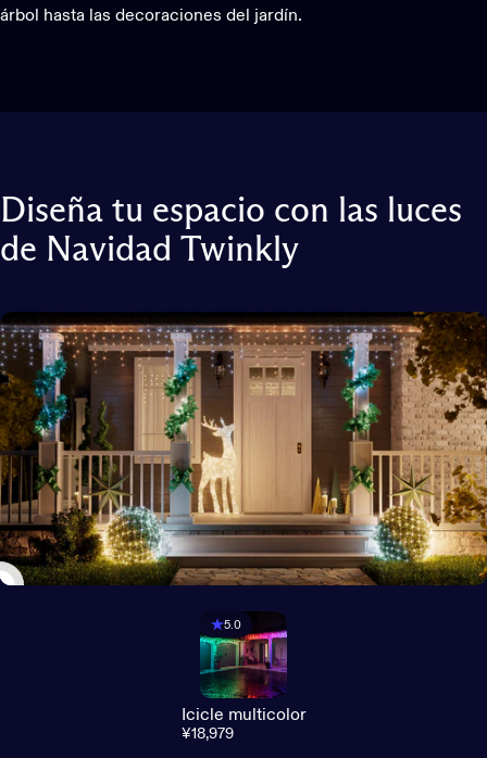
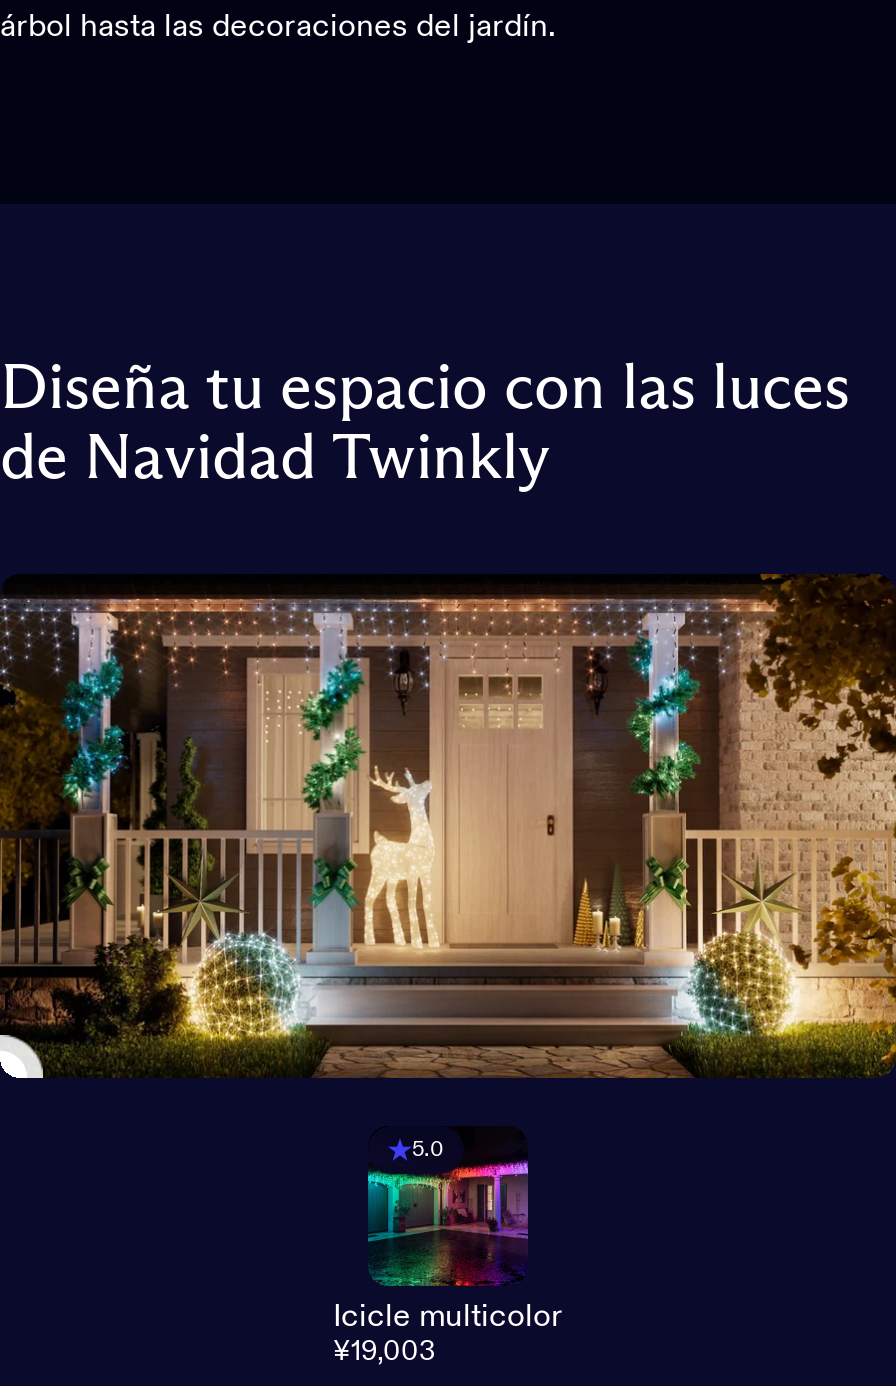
- ¥18,979
+ ¥19,003
